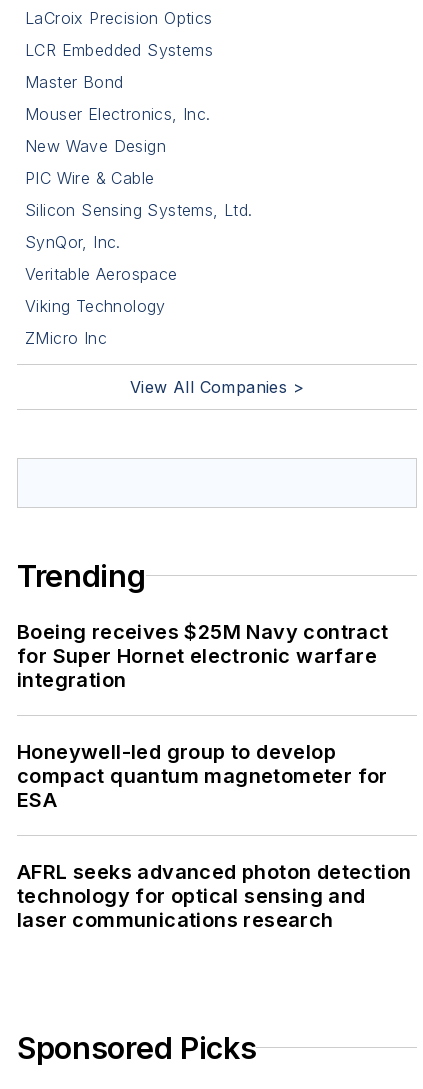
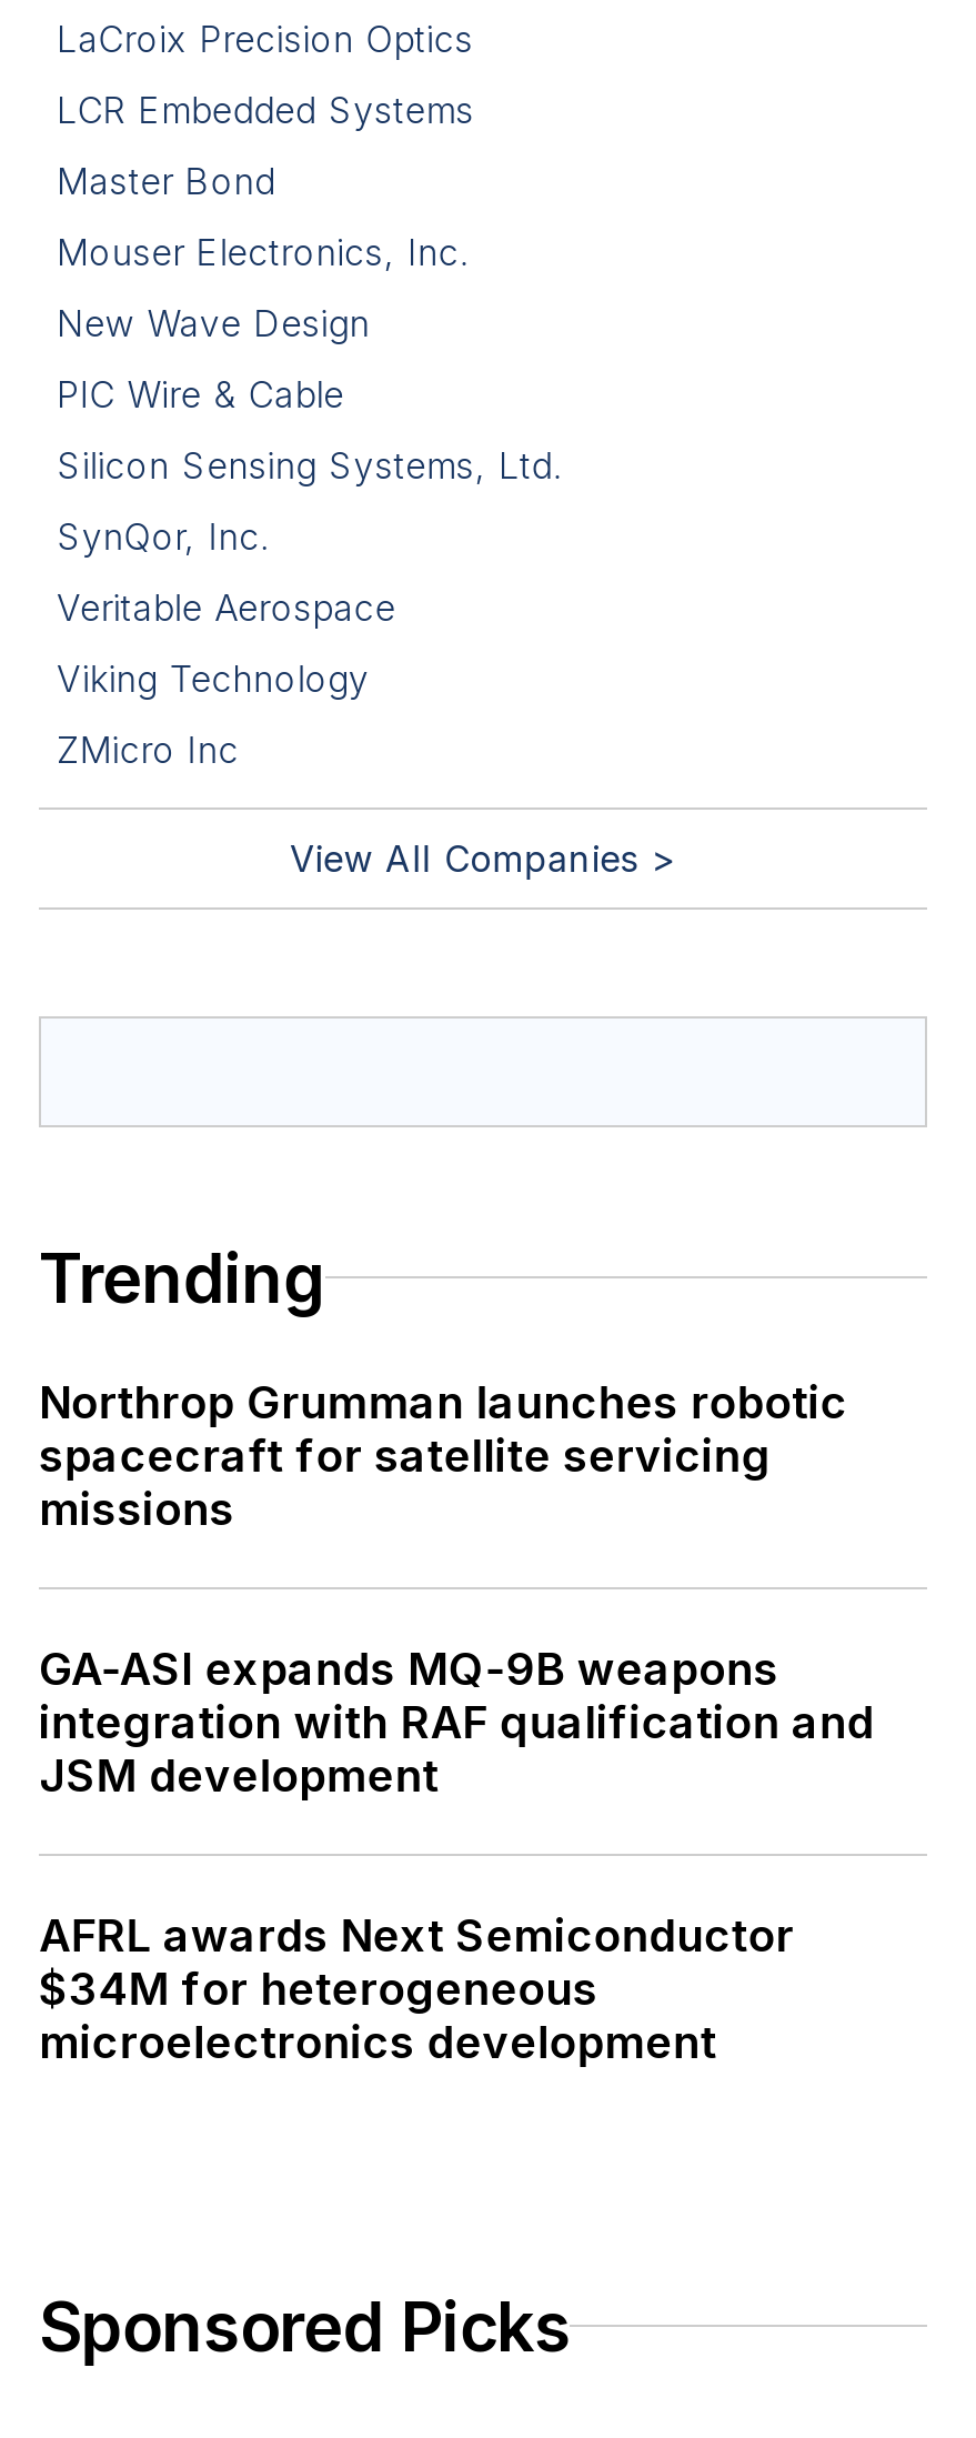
- Boeing receives $25M Navy contract
- for Super Hornet electronic warfare
- integration
+ Northrop Grumman launches robotic
+ spacecraft for satellite servicing
+ missions

- Honeywell-led group to develop
- compact quantum magnetometer for
- ESA
+ GA-ASI expands MQ-9B weapons
+ integration with RAF qualification and
+ JSM development

- AFRL seeks advanced photon detection
- technology for optical sensing and
- laser communications research
+ AFRL awards Next Semiconductor
+ $34M for heterogeneous
+ microelectronics development
